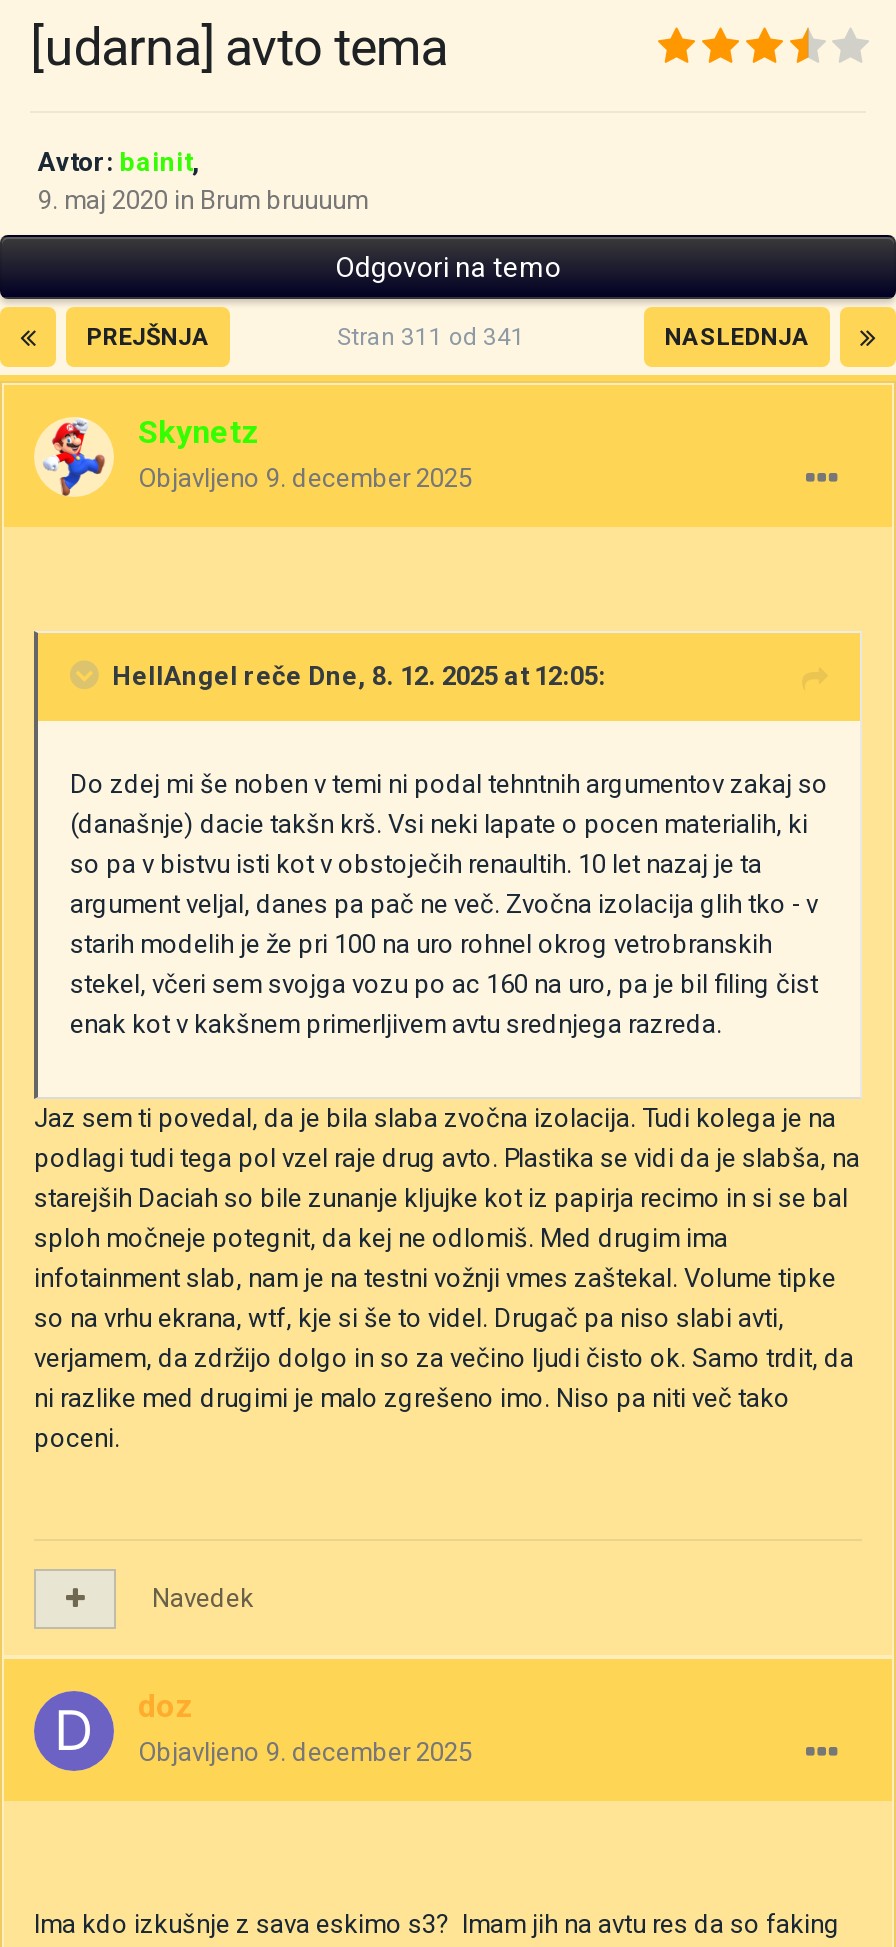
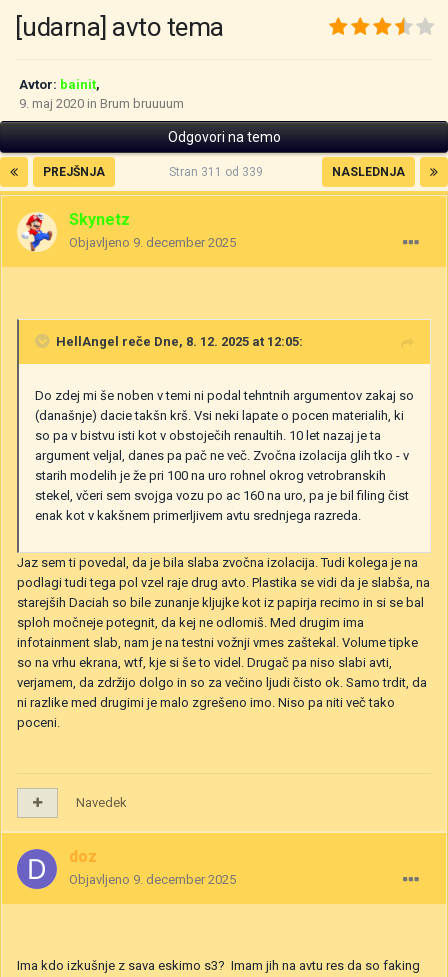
- Stran 311 od 341
+ Stran 311 od 339
